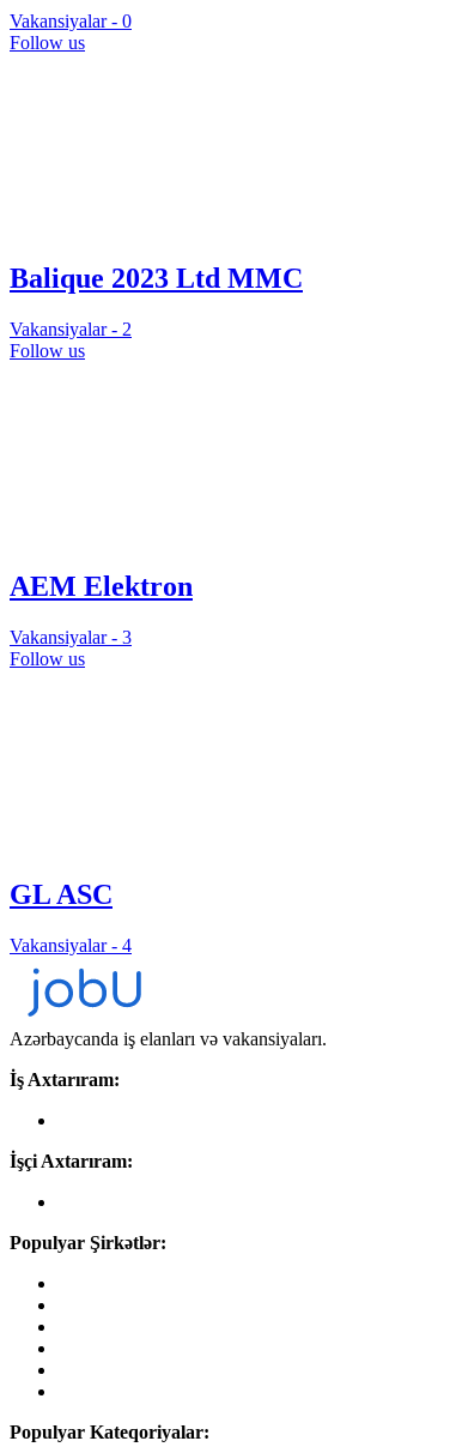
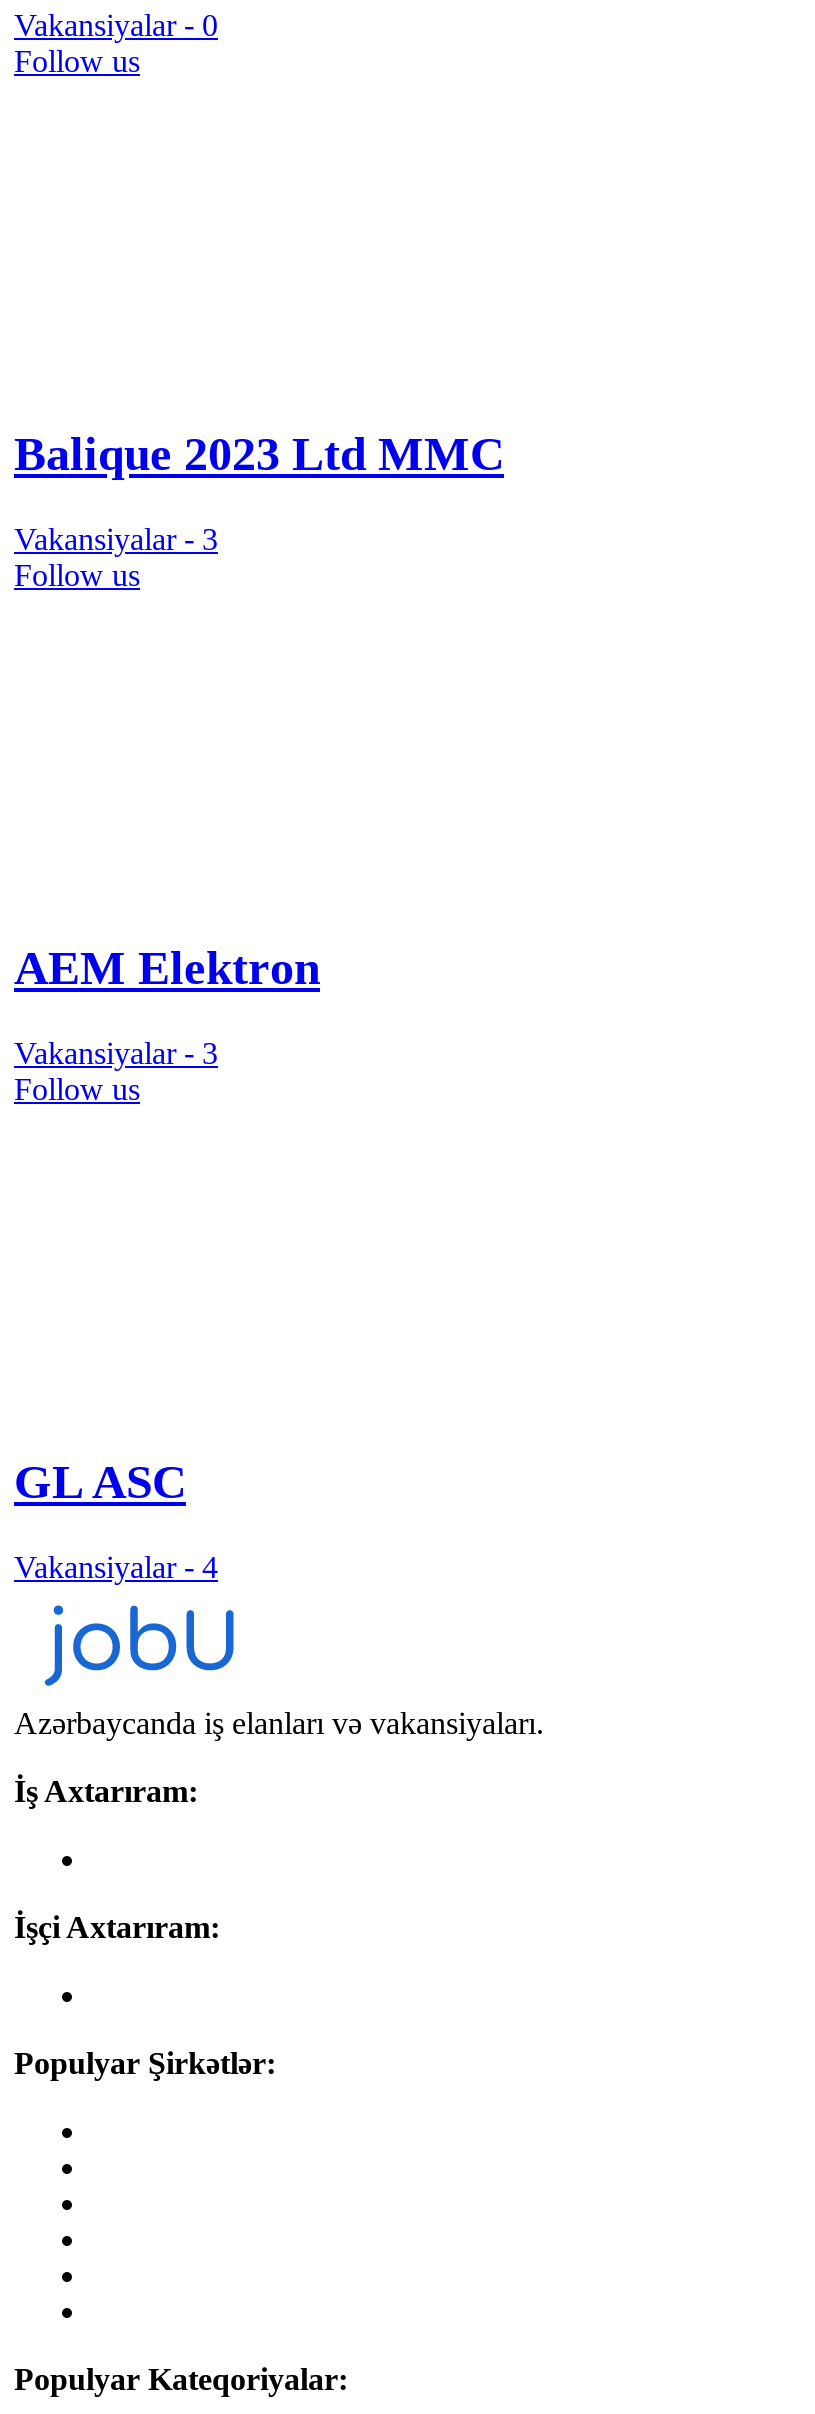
- Vakansiyalar - 2
+ Vakansiyalar - 3
